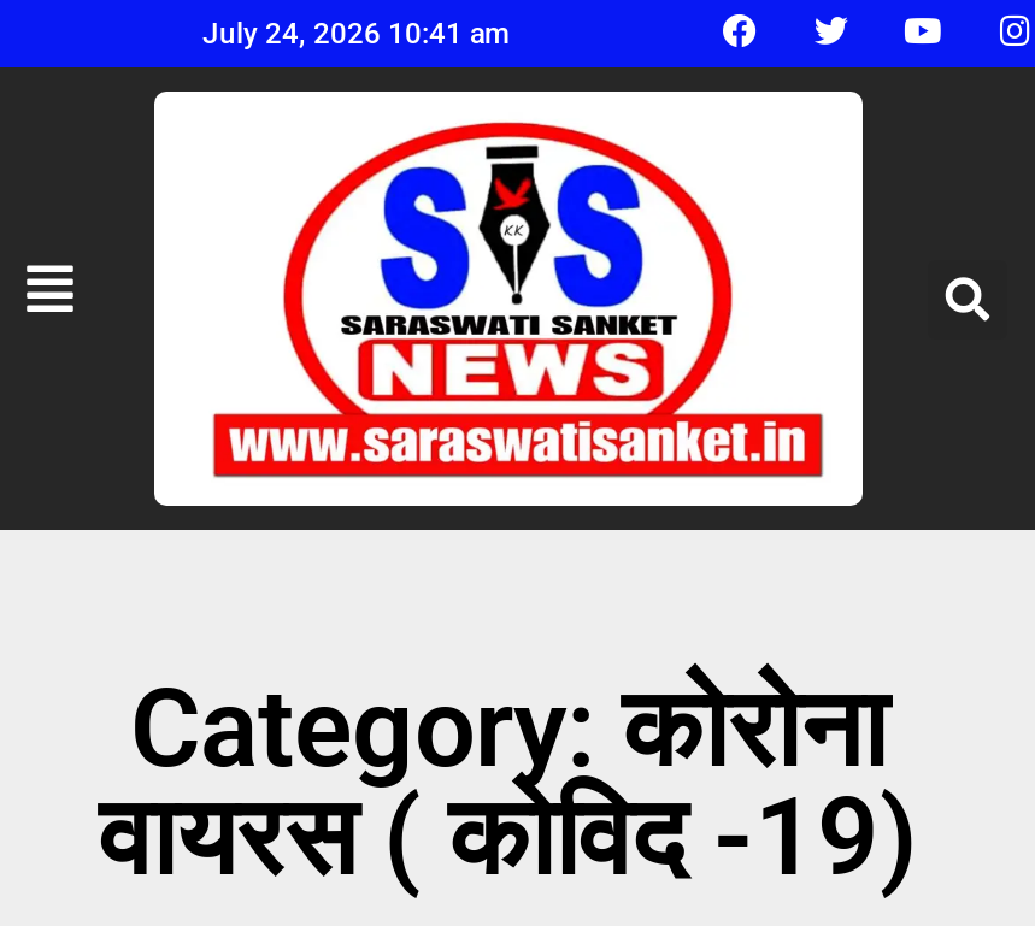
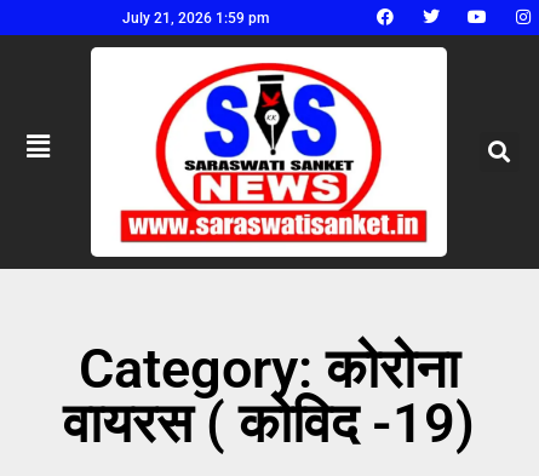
- July 24, 2026 10:41 am
+ July 21, 2026 1:59 pm
